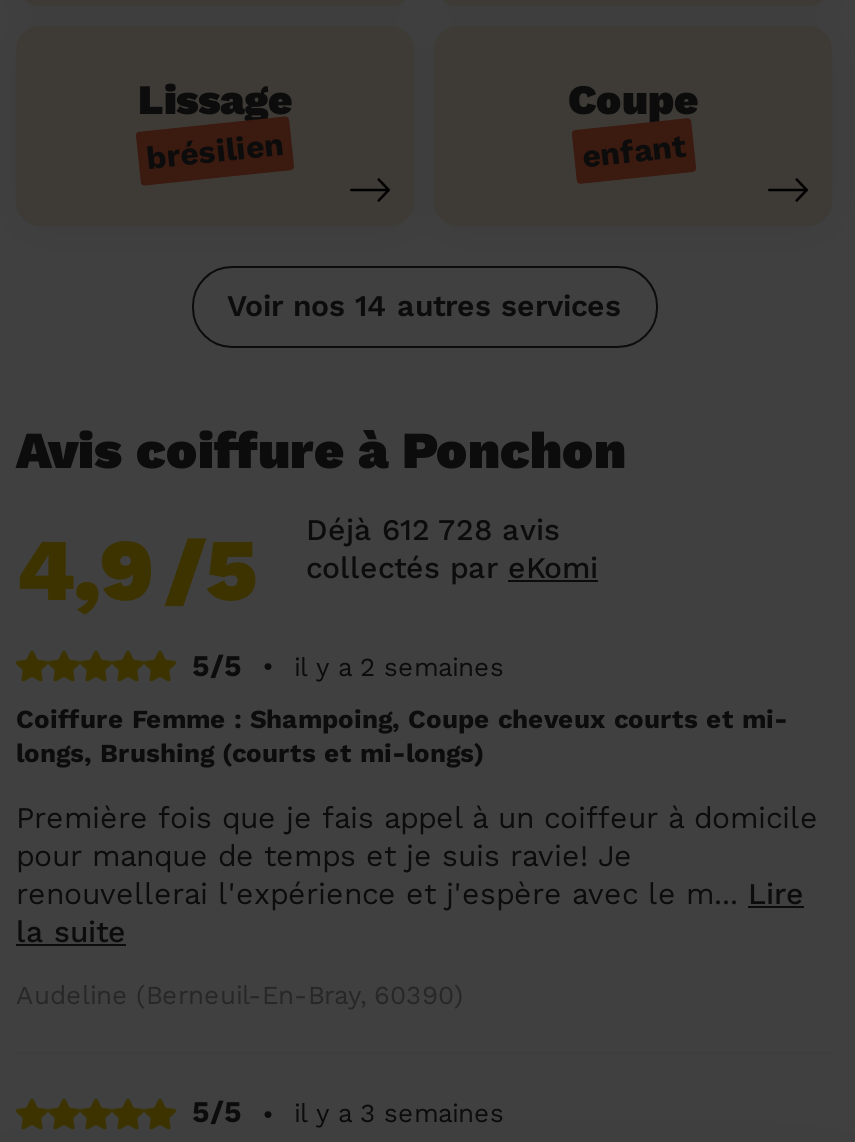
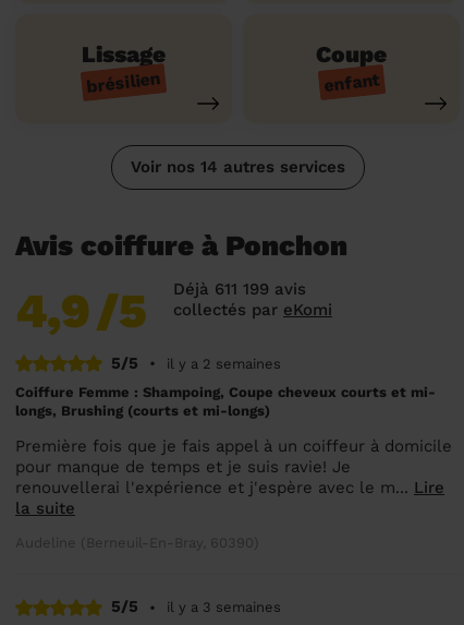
- Déjà 612 728 avis
+ Déjà 611 199 avis
